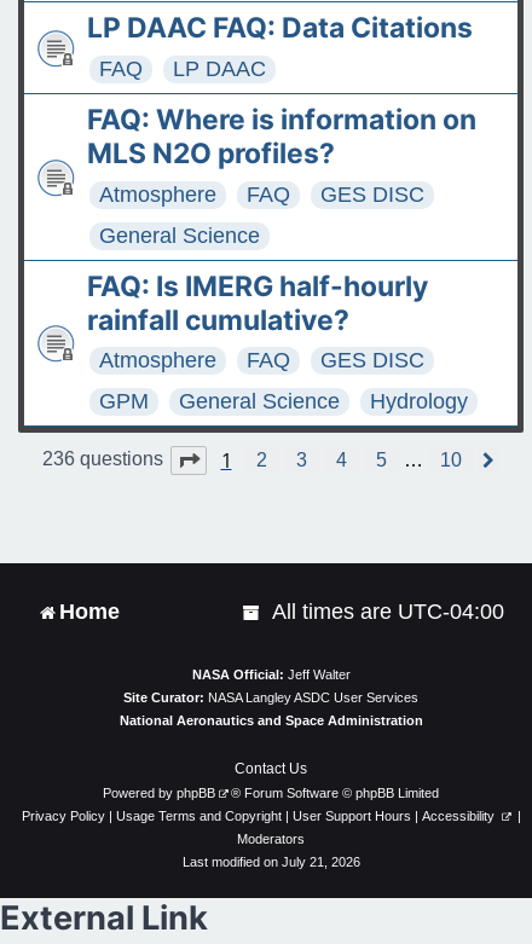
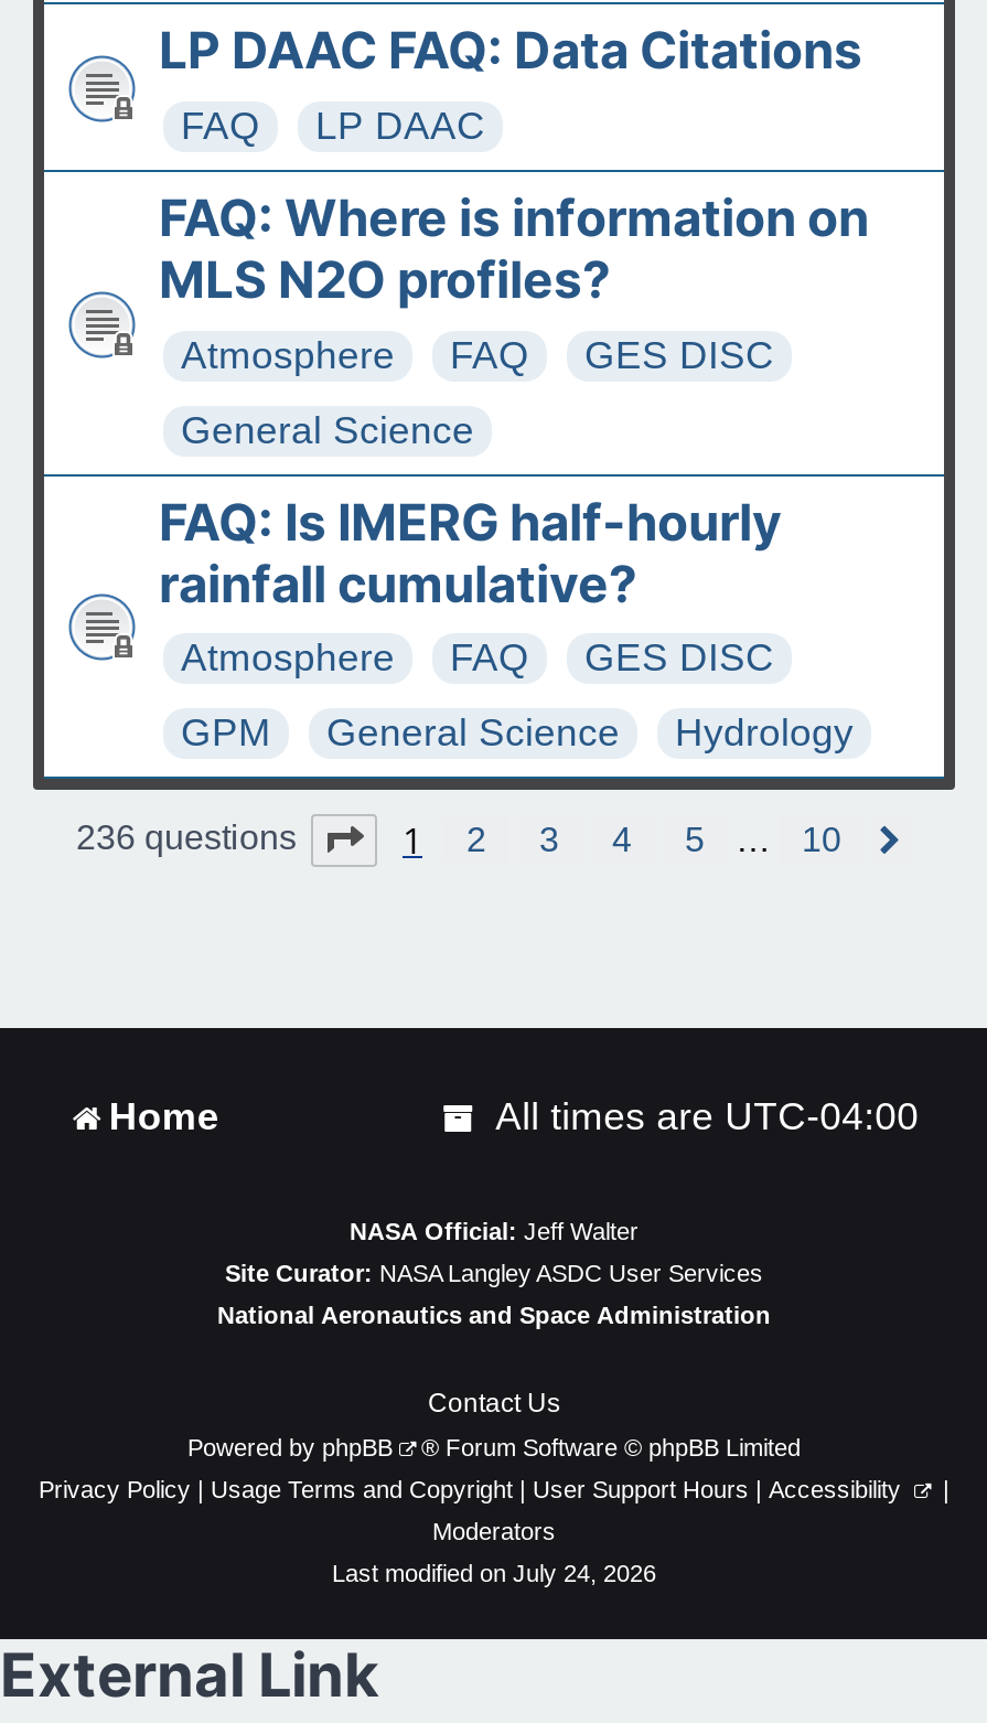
- Last modified on July 21, 2026
+ Last modified on July 24, 2026
